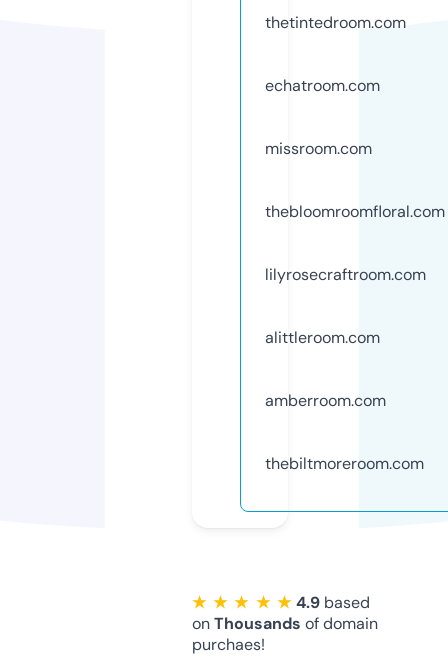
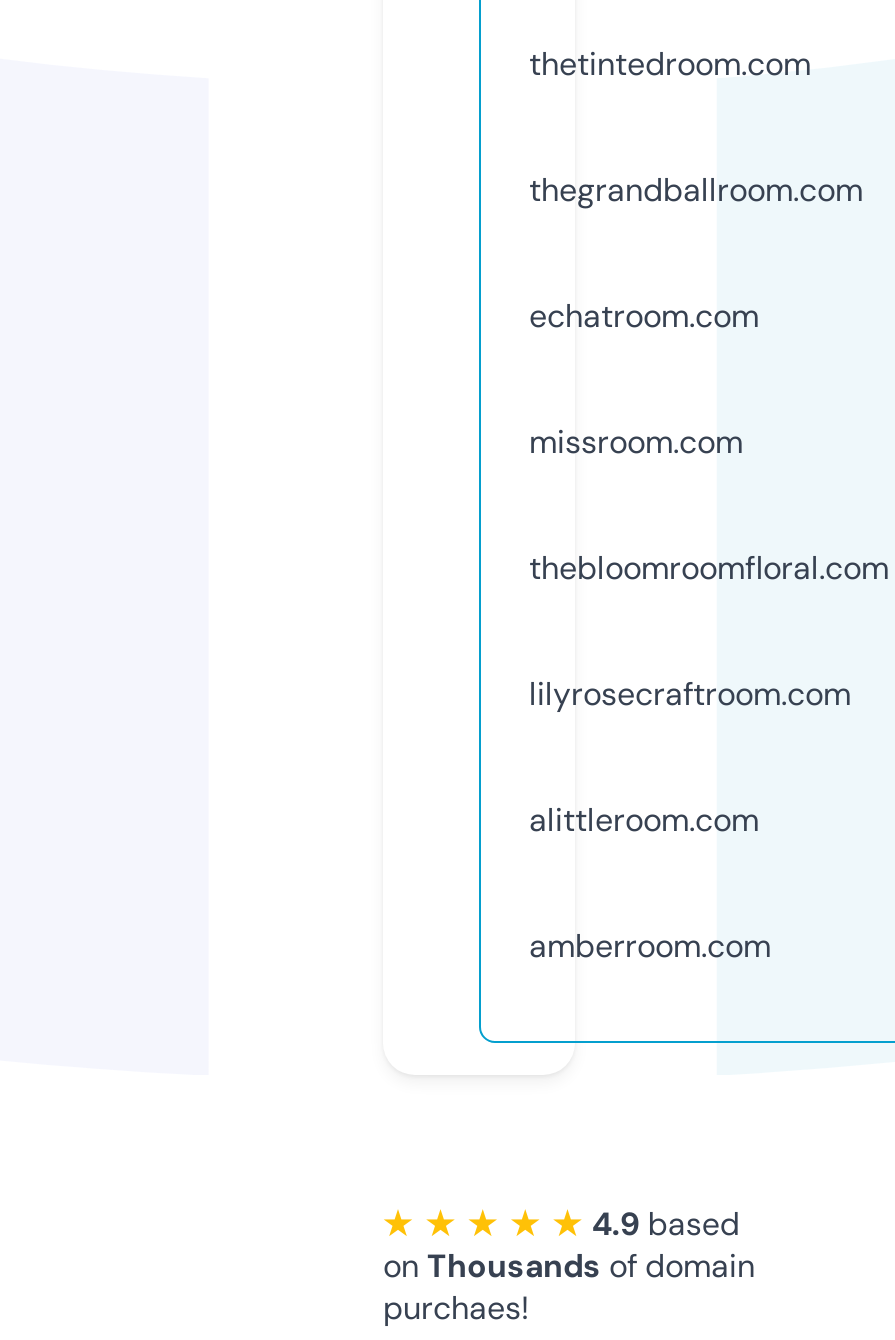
+ thegrandballroom.com

moved down: echatroom.com | missroom.com | thebloomroomfloral.com | lilyrosecraftroom.com | alittleroom.com | amberroom.com

- thebiltmoreroom.com
